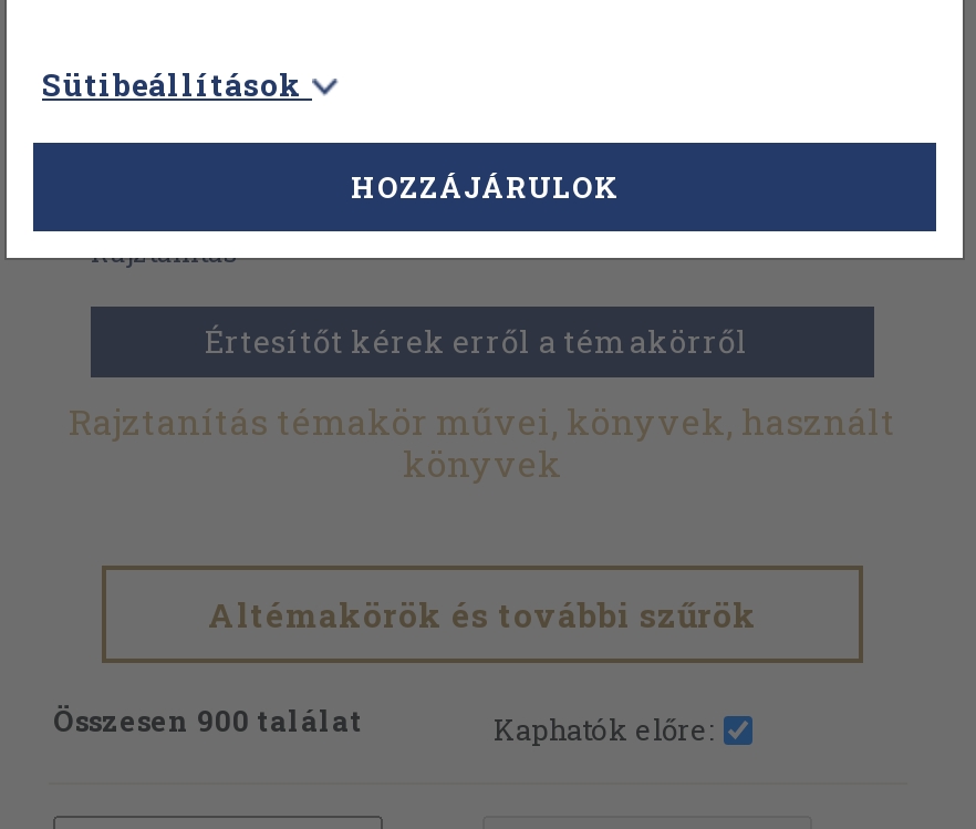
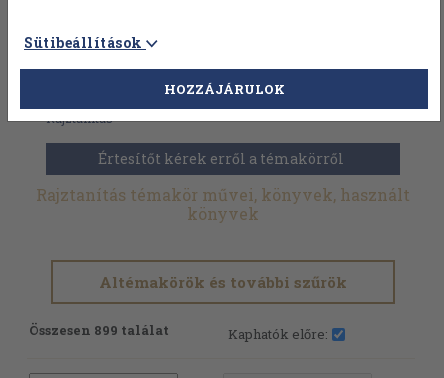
- Összesen 900 találat
+ Összesen 899 találat
